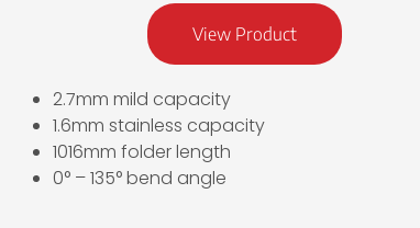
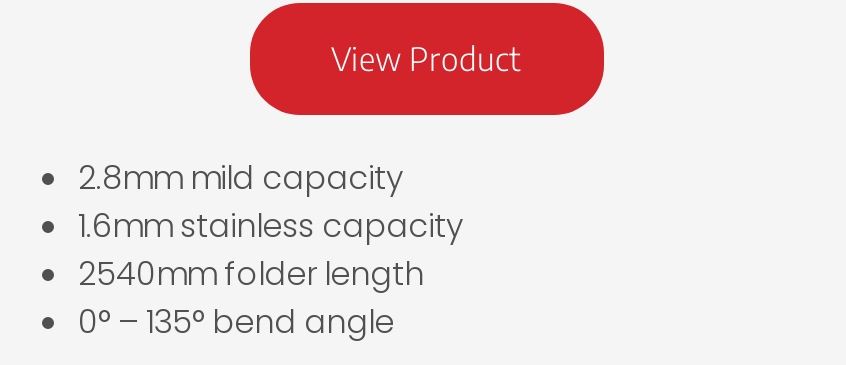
- 2.7mm mild capacity
+ 2.8mm mild capacity

- 1016mm folder length
+ 2540mm folder length
